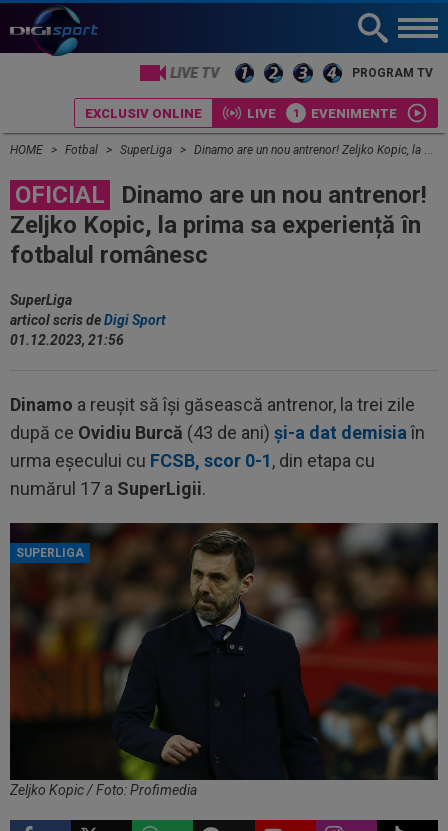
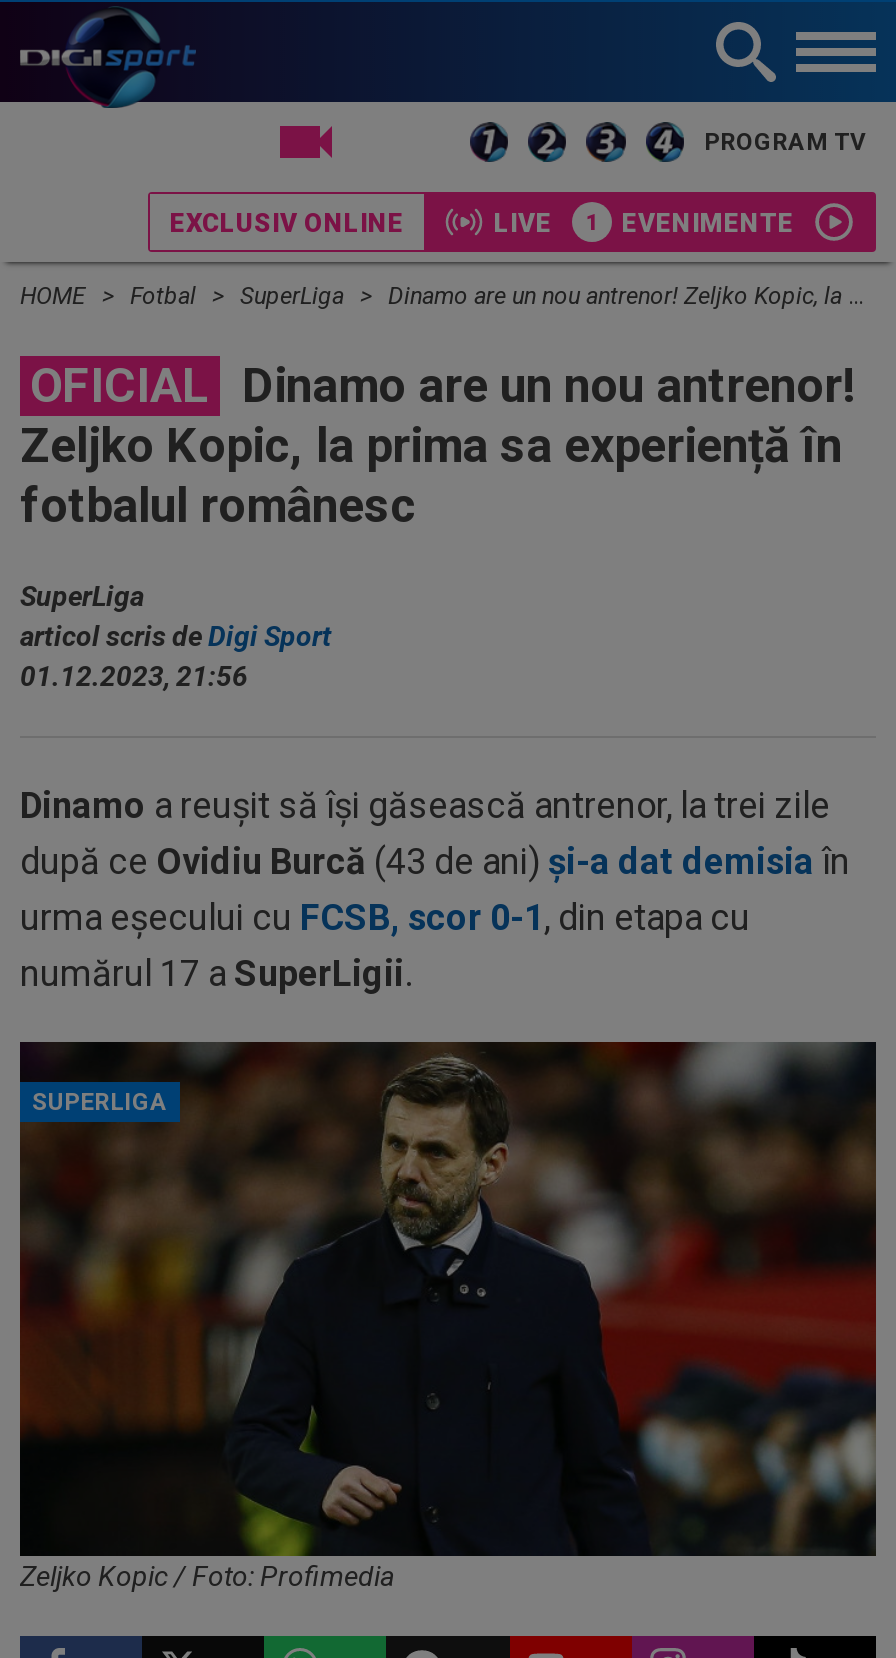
- LIVE TV
